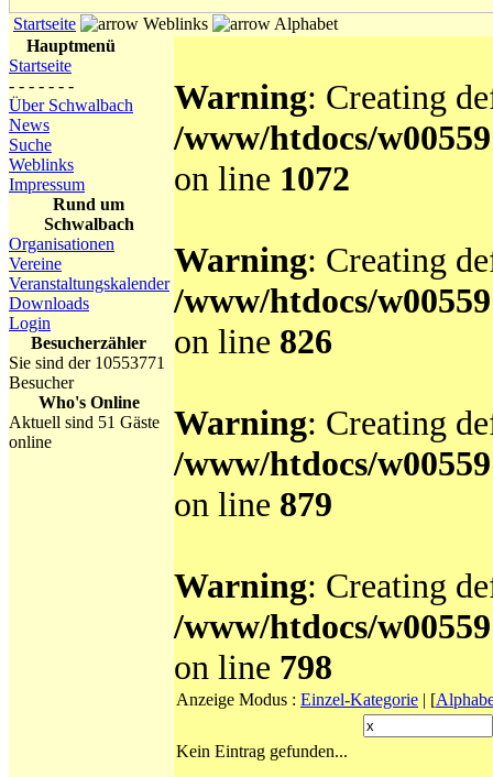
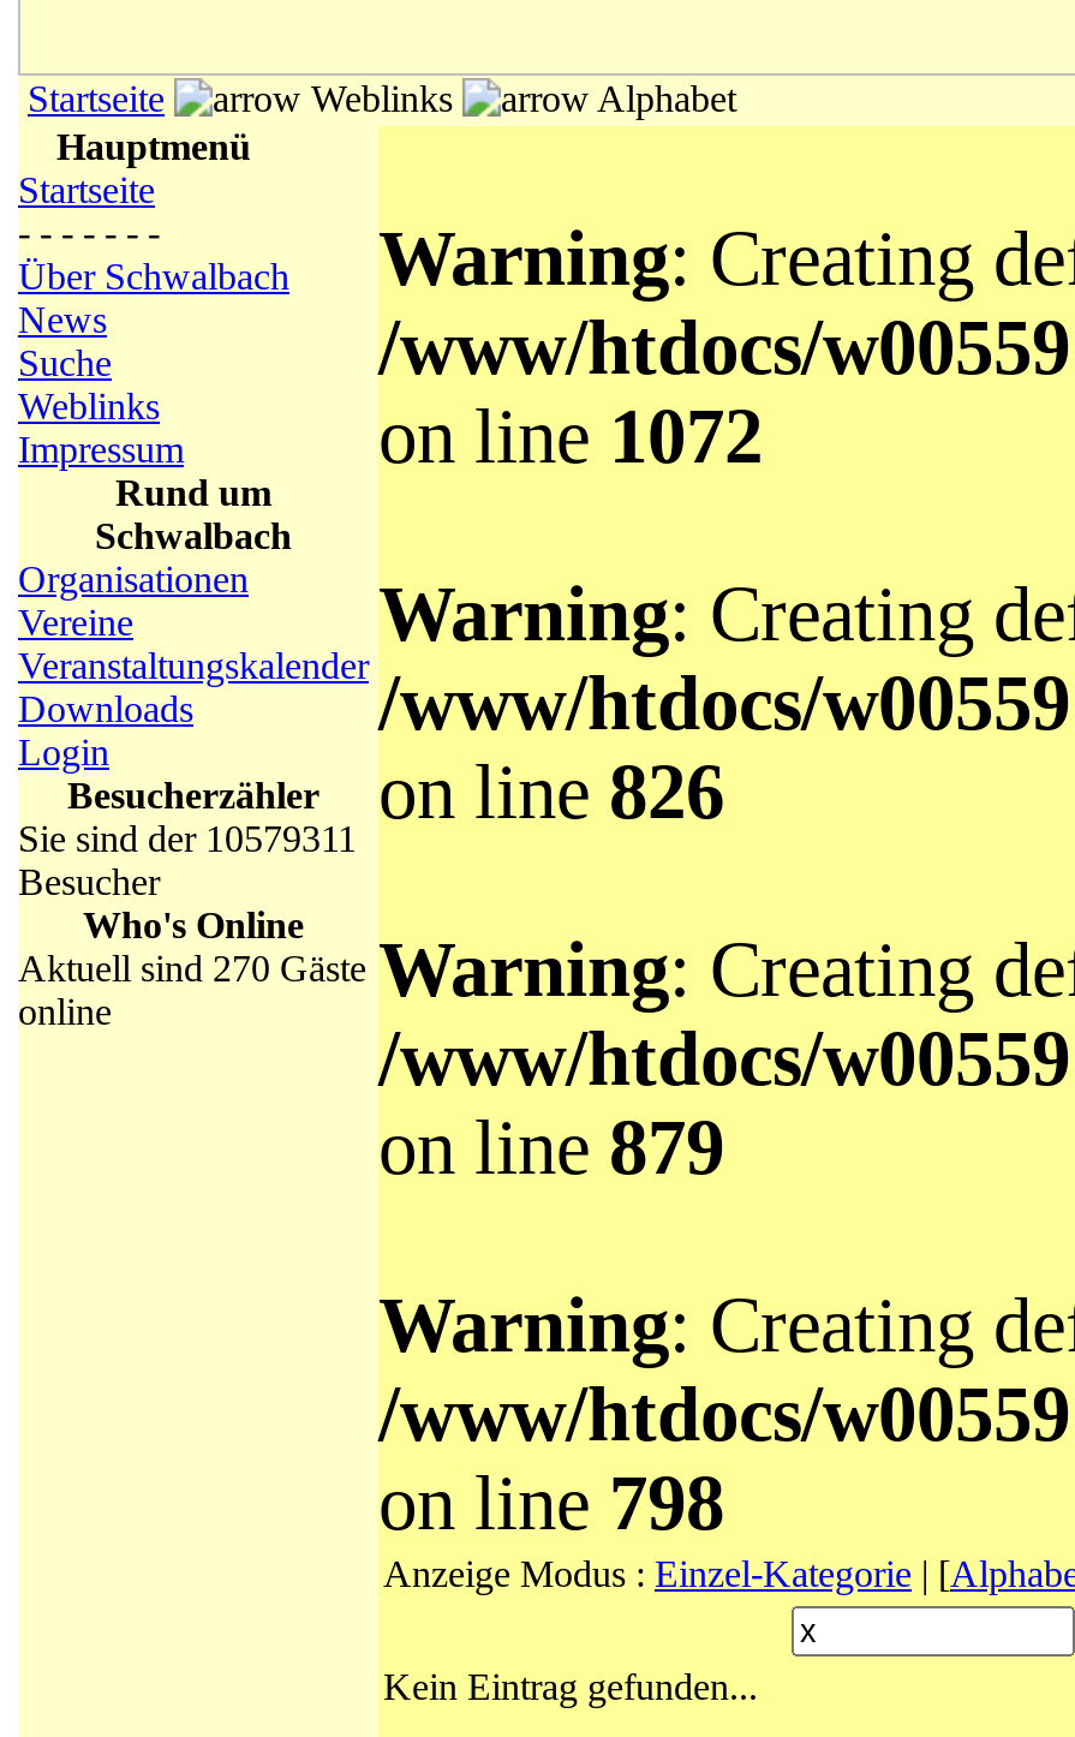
- Sie sind der 10553771
+ Sie sind der 10579311

- Aktuell sind 51 Gäste
+ Aktuell sind 270 Gäste
